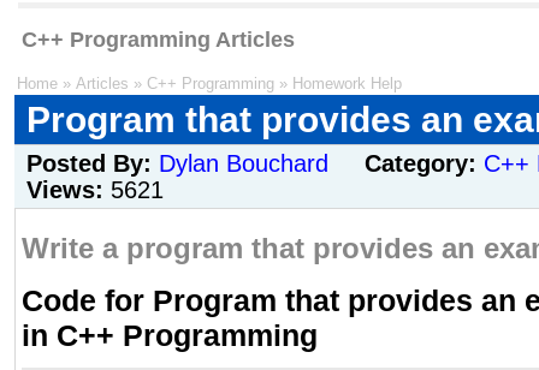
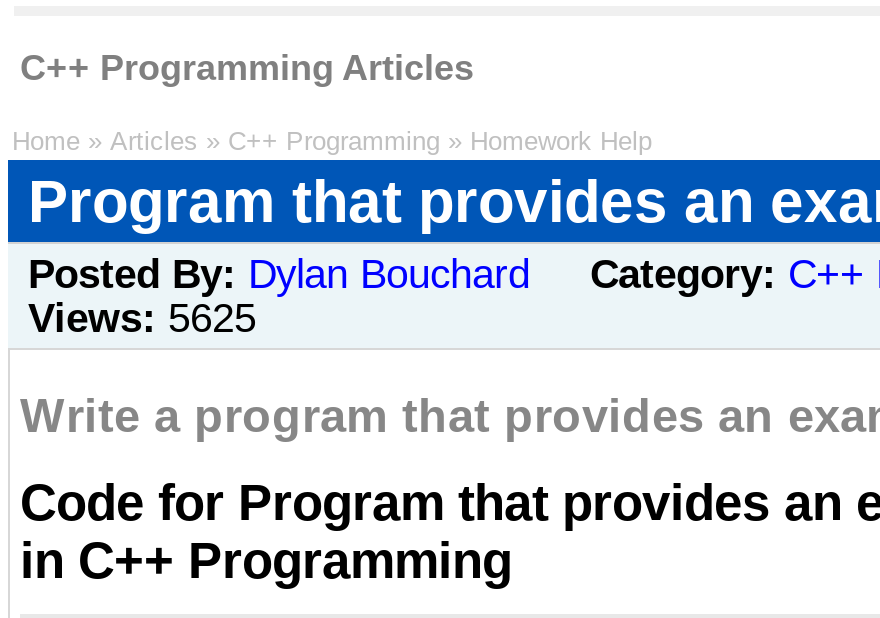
- Views: 5621
+ Views: 5625
